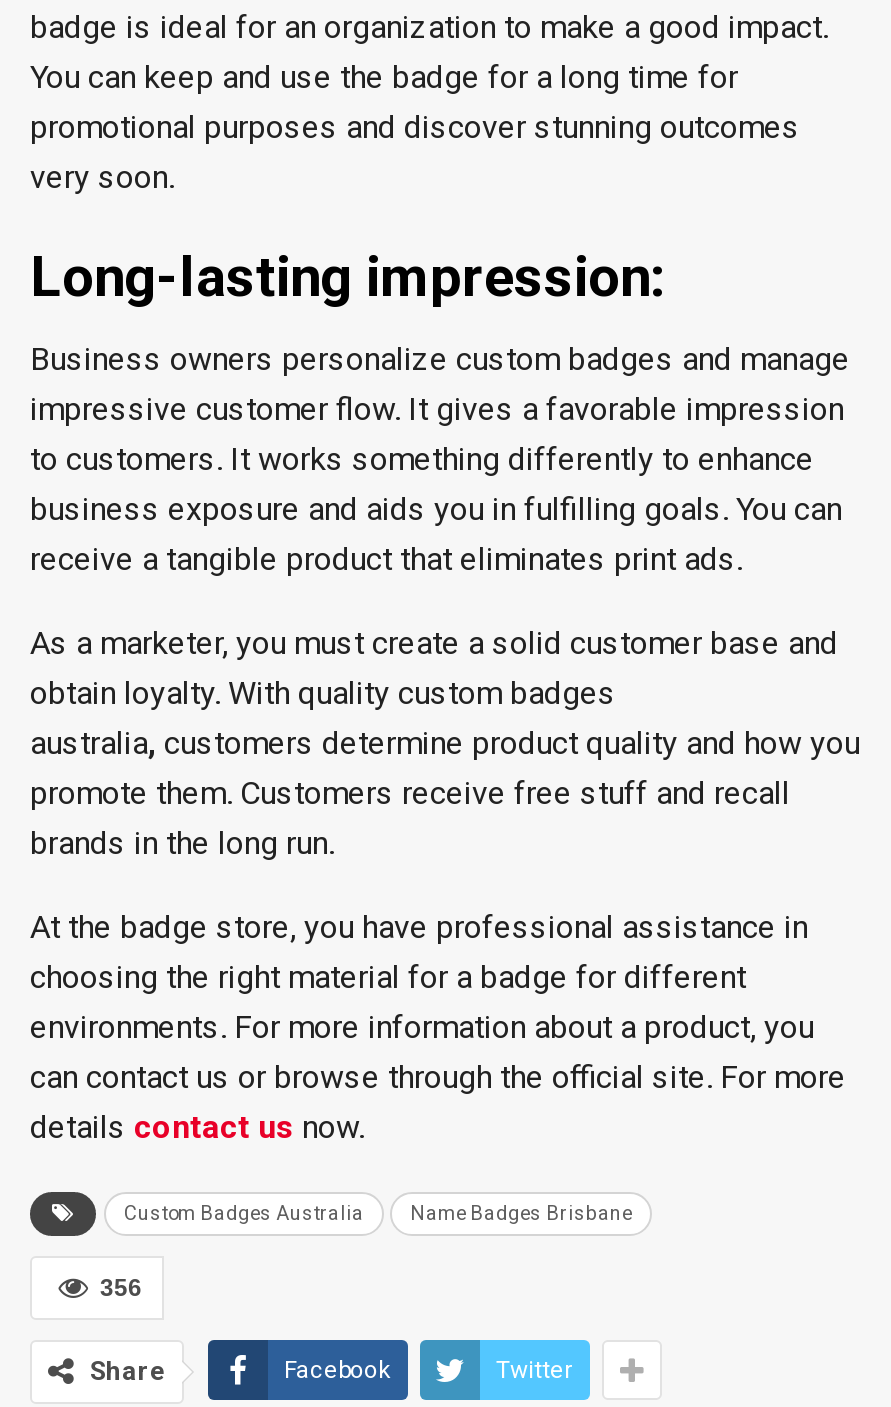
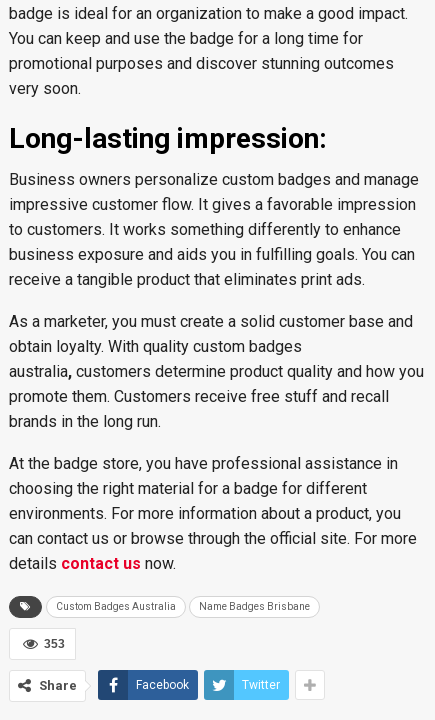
- 356
+ 353
